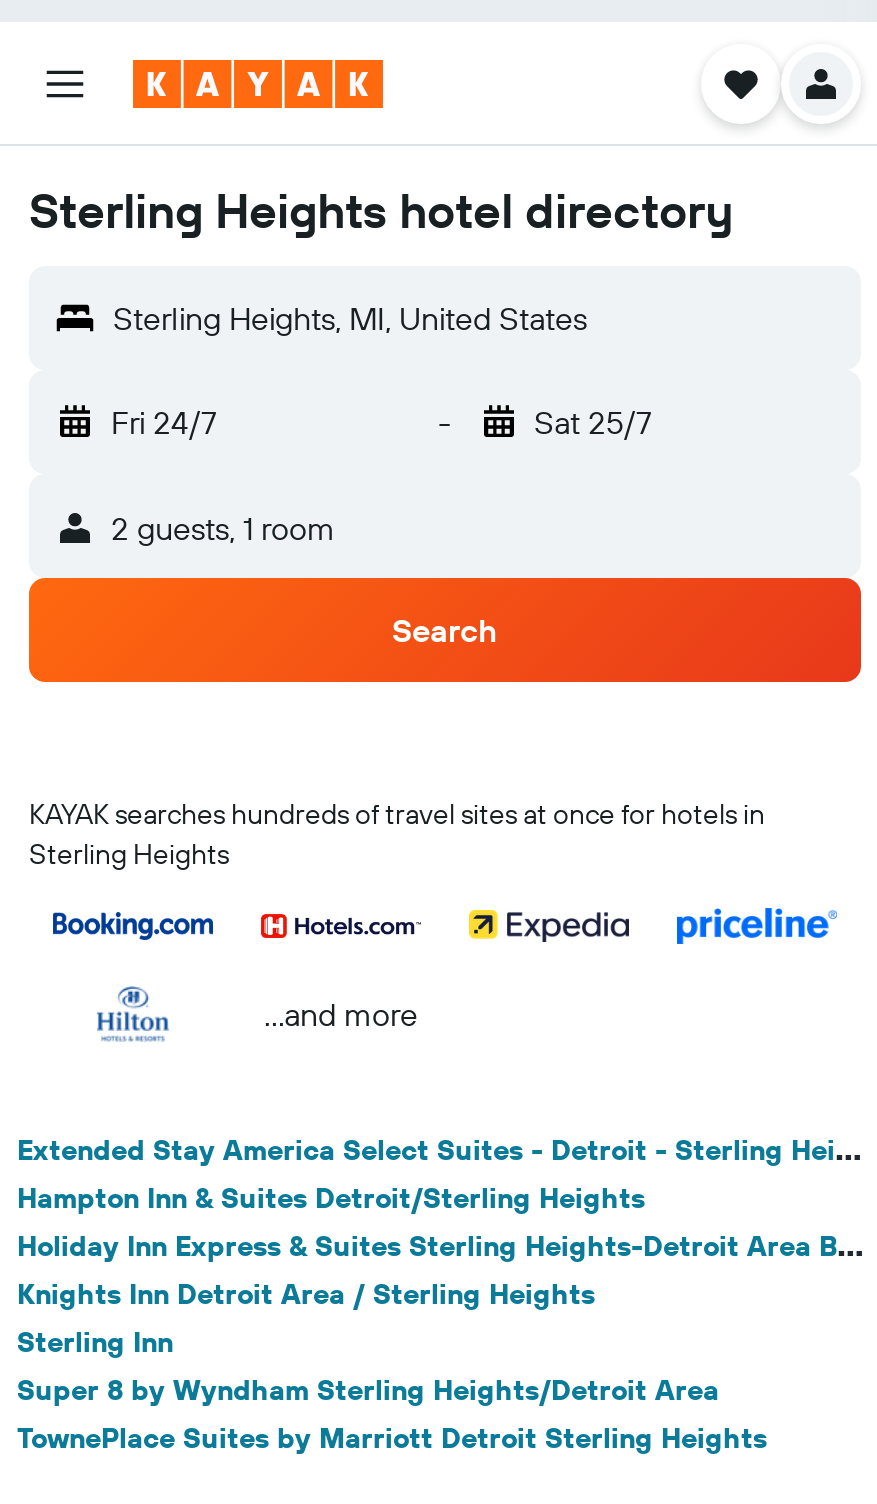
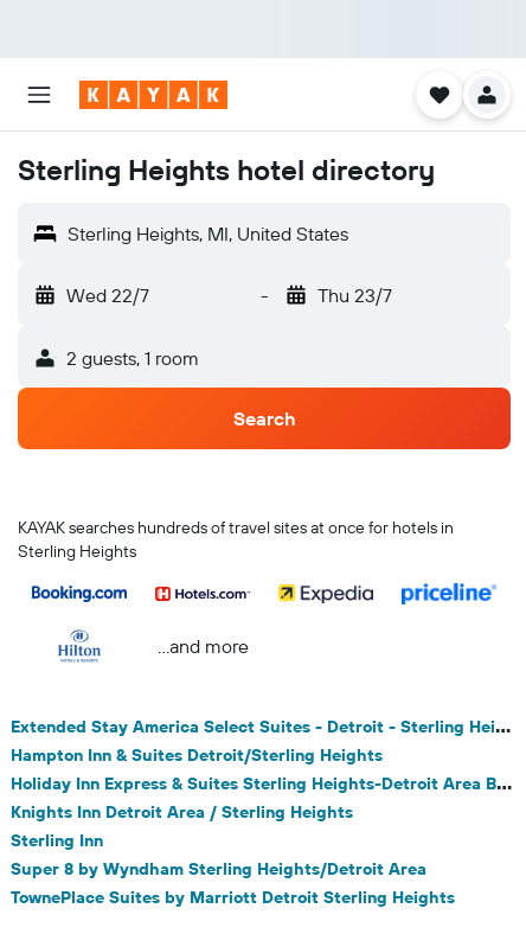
- Fri 24/7
+ Wed 22/7

- Sat 25/7
+ Thu 23/7
